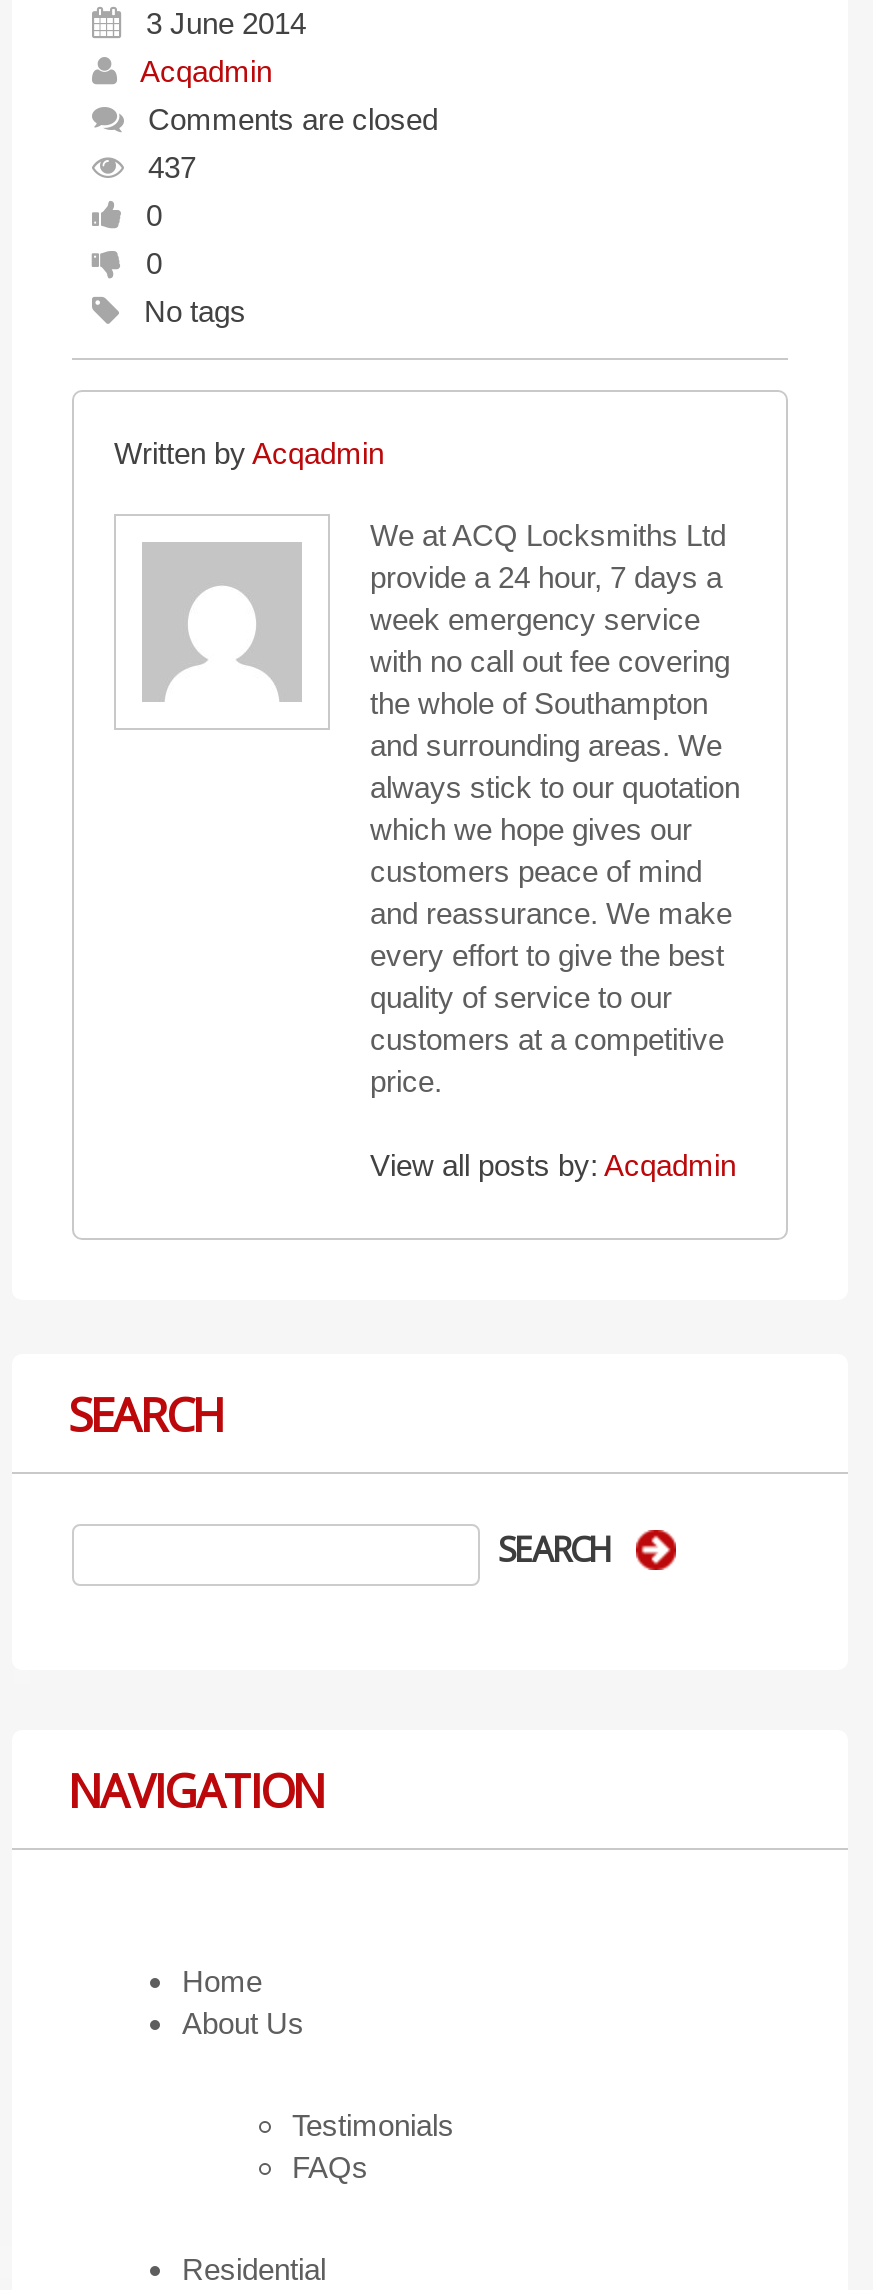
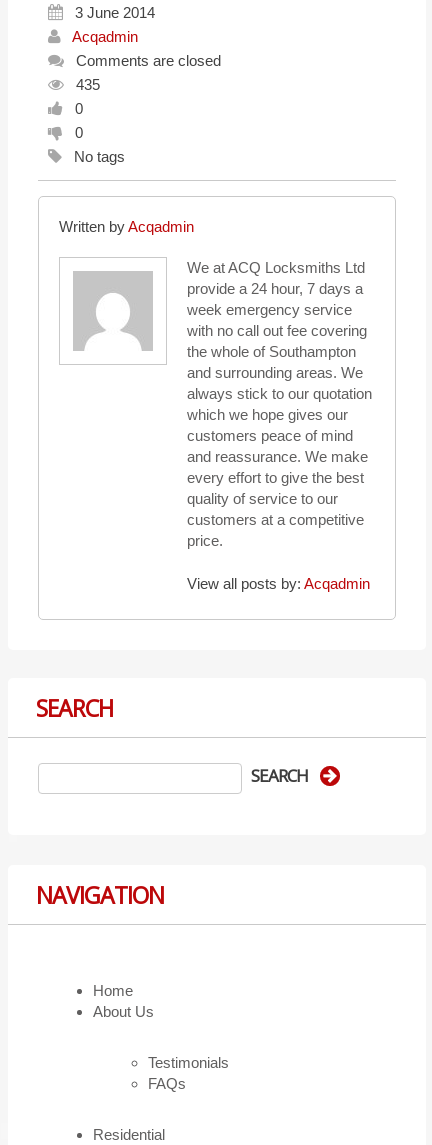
- 437
+ 435
